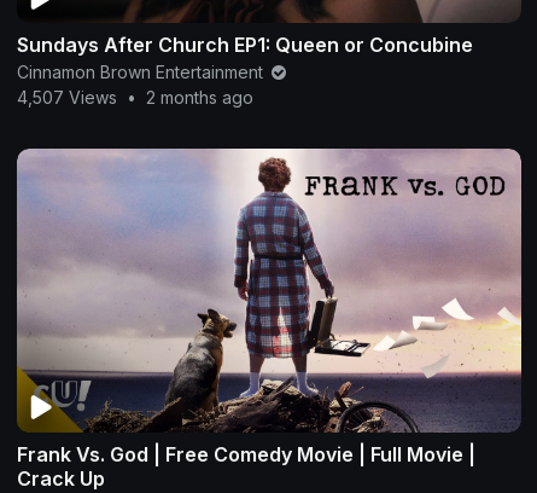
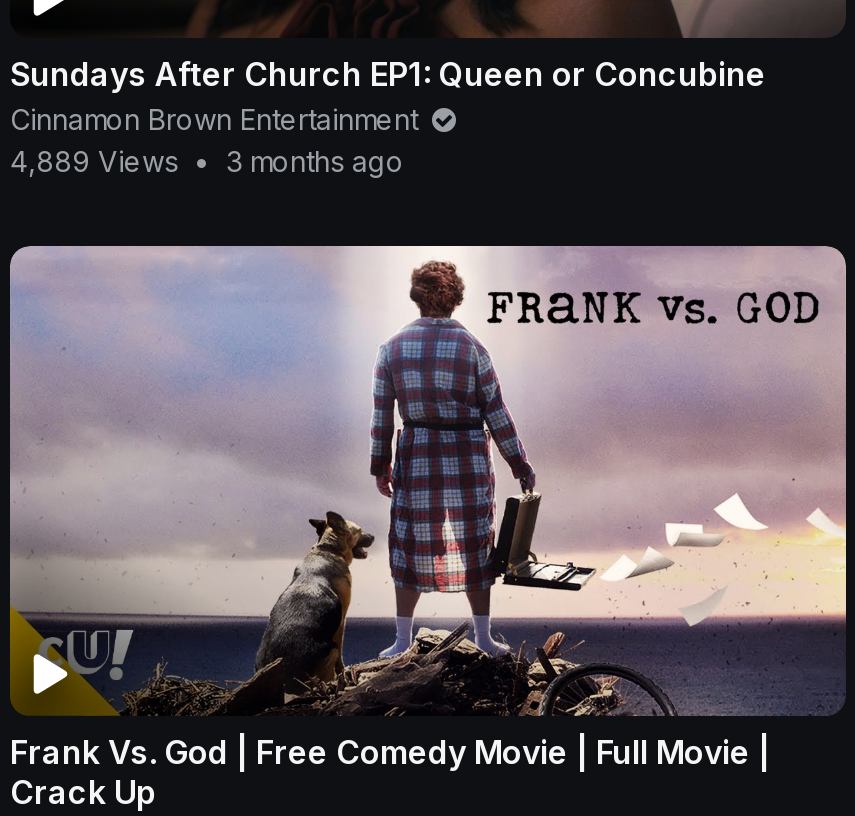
- 4,507 Views • 2 months ago
+ 4,889 Views • 3 months ago
